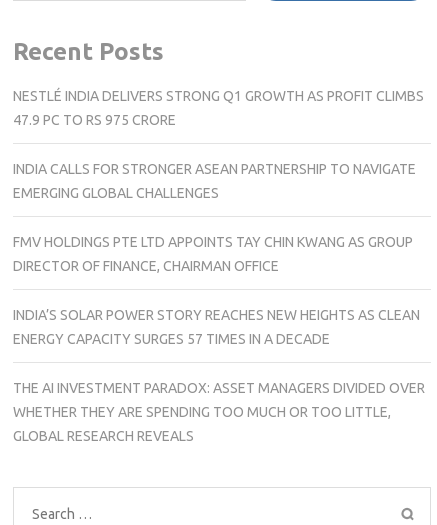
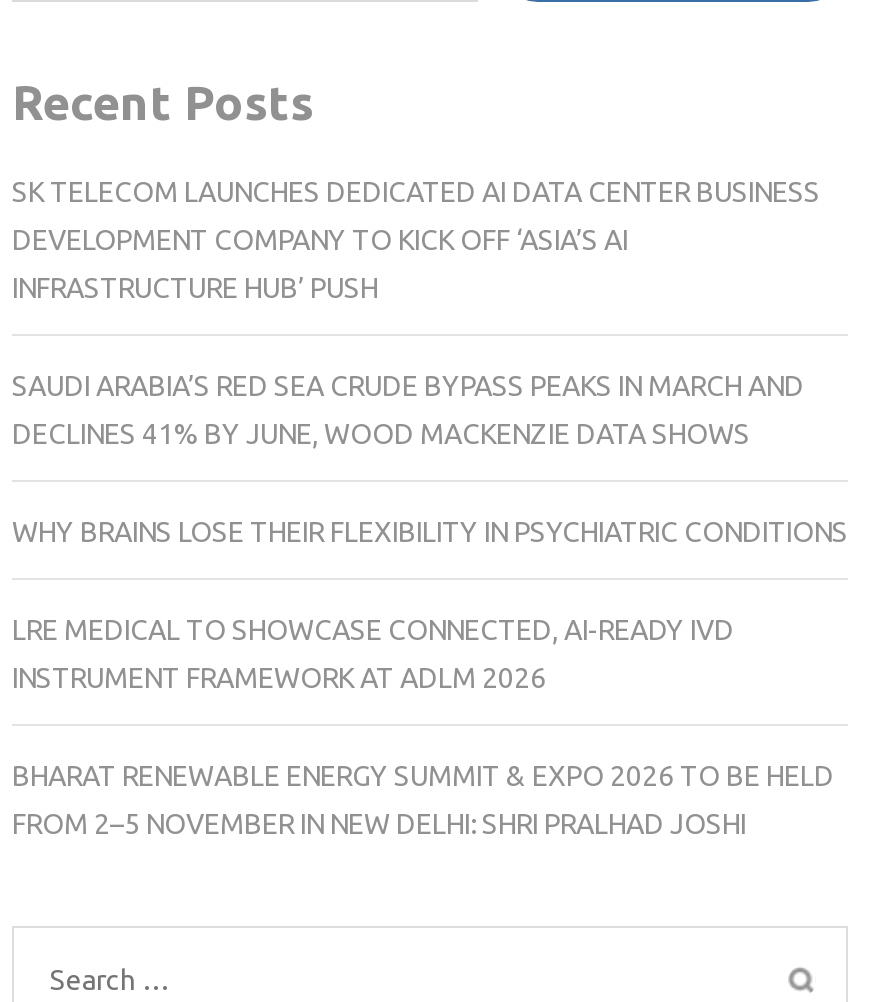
- NESTLÉ INDIA DELIVERS STRONG Q1 GROWTH AS PROFIT CLIMBS
- 47.9 PC TO RS 975 CRORE
- INDIA CALLS FOR STRONGER ASEAN PARTNERSHIP TO NAVIGATE
- EMERGING GLOBAL CHALLENGES
- FMV HOLDINGS PTE LTD APPOINTS TAY CHIN KWANG AS GROUP
- DIRECTOR OF FINANCE, CHAIRMAN OFFICE
- INDIA’S SOLAR POWER STORY REACHES NEW HEIGHTS AS CLEAN
- ENERGY CAPACITY SURGES 57 TIMES IN A DECADE
- THE AI INVESTMENT PARADOX: ASSET MANAGERS DIVIDED OVER
- WHETHER THEY ARE SPENDING TOO MUCH OR TOO LITTLE,
- GLOBAL RESEARCH REVEALS
+ SK TELECOM LAUNCHES DEDICATED AI DATA CENTER BUSINESS
+ DEVELOPMENT COMPANY TO KICK OFF ‘ASIA’S AI
+ INFRASTRUCTURE HUB’ PUSH
+ SAUDI ARABIA’S RED SEA CRUDE BYPASS PEAKS IN MARCH AND
+ DECLINES 41% BY JUNE, WOOD MACKENZIE DATA SHOWS
+ WHY BRAINS LOSE THEIR FLEXIBILITY IN PSYCHIATRIC CONDITIONS
+ LRE MEDICAL TO SHOWCASE CONNECTED, AI-READY IVD
+ INSTRUMENT FRAMEWORK AT ADLM 2026
+ BHARAT RENEWABLE ENERGY SUMMIT & EXPO 2026 TO BE HELD
+ FROM 2–5 NOVEMBER IN NEW DELHI: SHRI PRALHAD JOSHI
